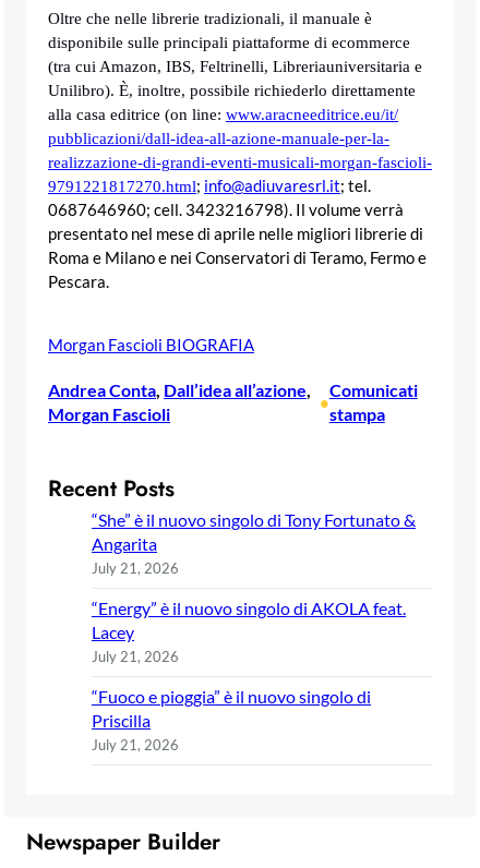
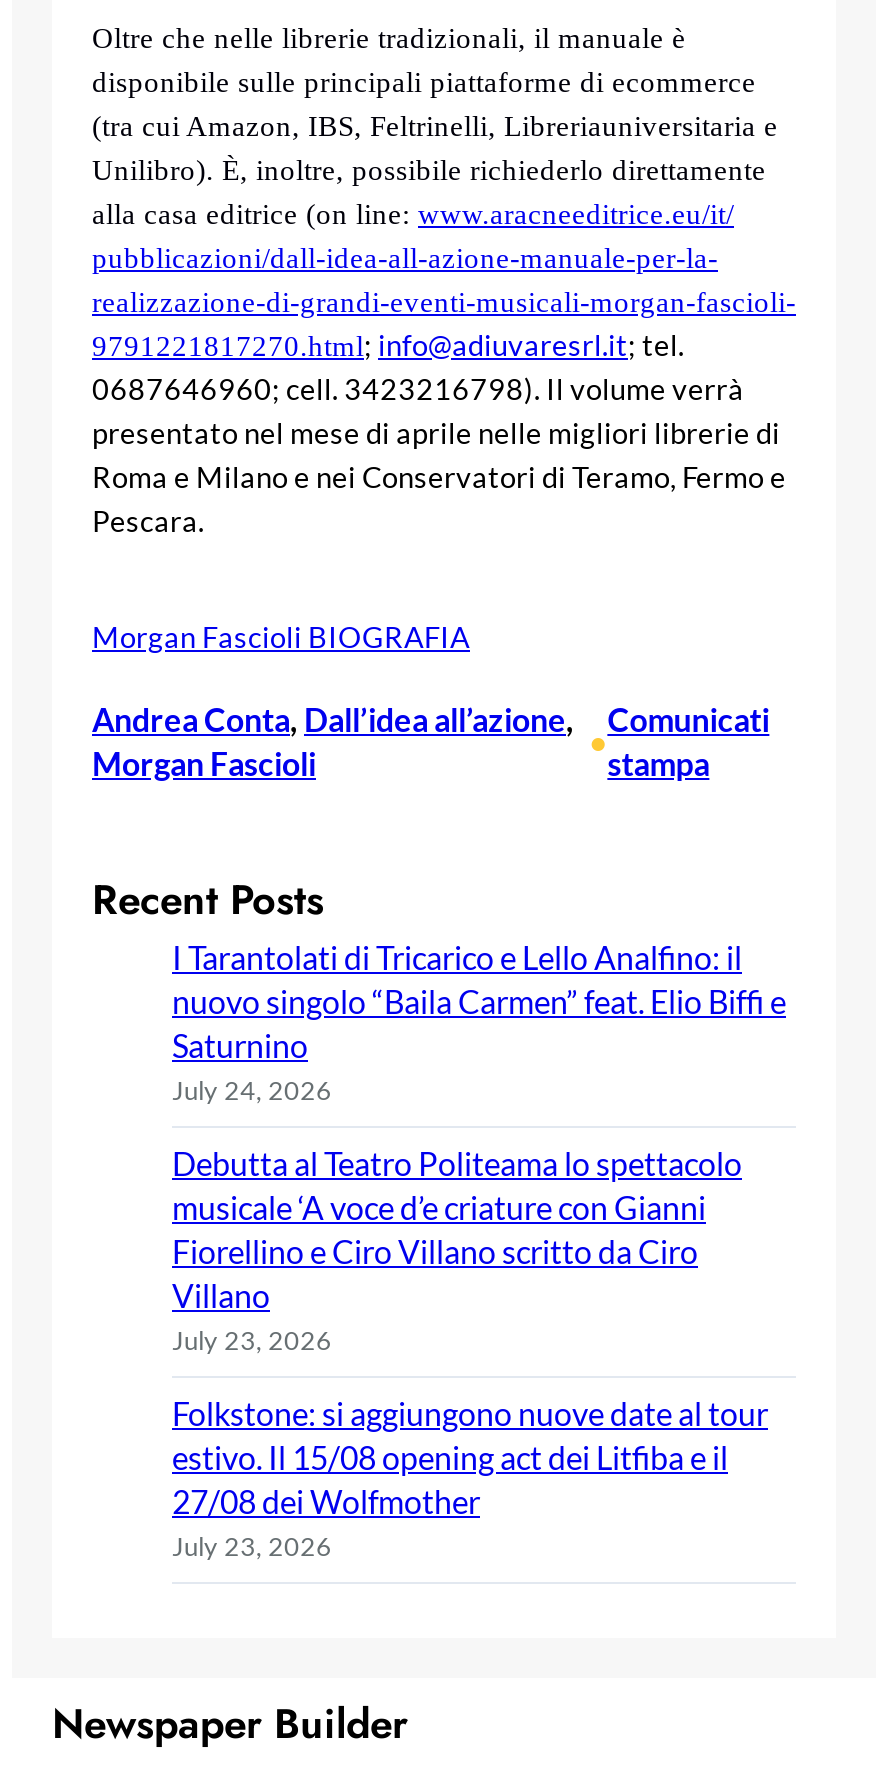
- “She” è il nuovo singolo di Tony Fortunato &
- Angarita
- July 21, 2026
+ I Tarantolati di Tricarico e Lello Analfino: il
+ nuovo singolo “Baila Carmen” feat. Elio Biffi e
+ Saturnino
+ July 24, 2026

- “Energy” è il nuovo singolo di AKOLA feat.
- Lacey
- July 21, 2026
+ Debutta al Teatro Politeama lo spettacolo
+ musicale ‘A voce d’e criature con Gianni
+ Fiorellino e Ciro Villano scritto da Ciro
+ Villano
+ July 23, 2026

- “Fuoco e pioggia” è il nuovo singolo di
- Priscilla
- July 21, 2026
+ Folkstone: si aggiungono nuove date al tour
+ estivo. Il 15/08 opening act dei Litfiba e il
+ 27/08 dei Wolfmother
+ July 23, 2026
